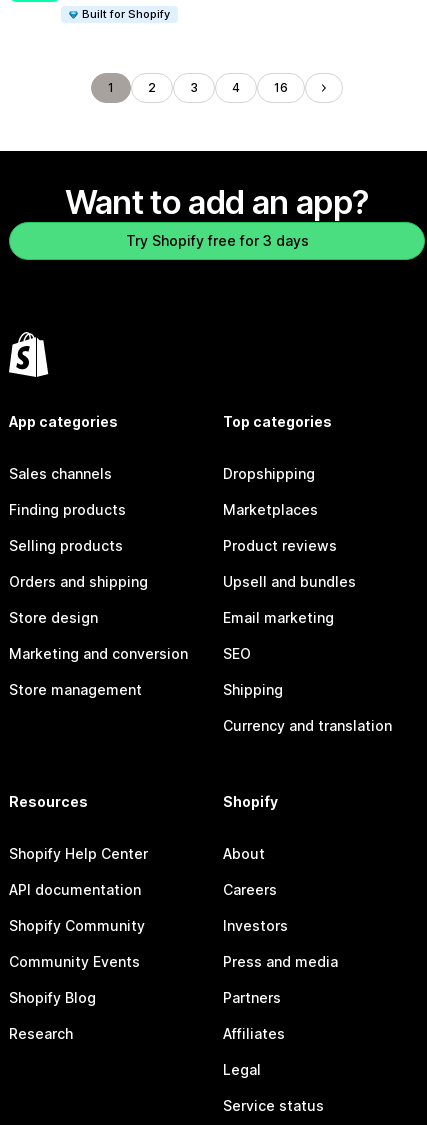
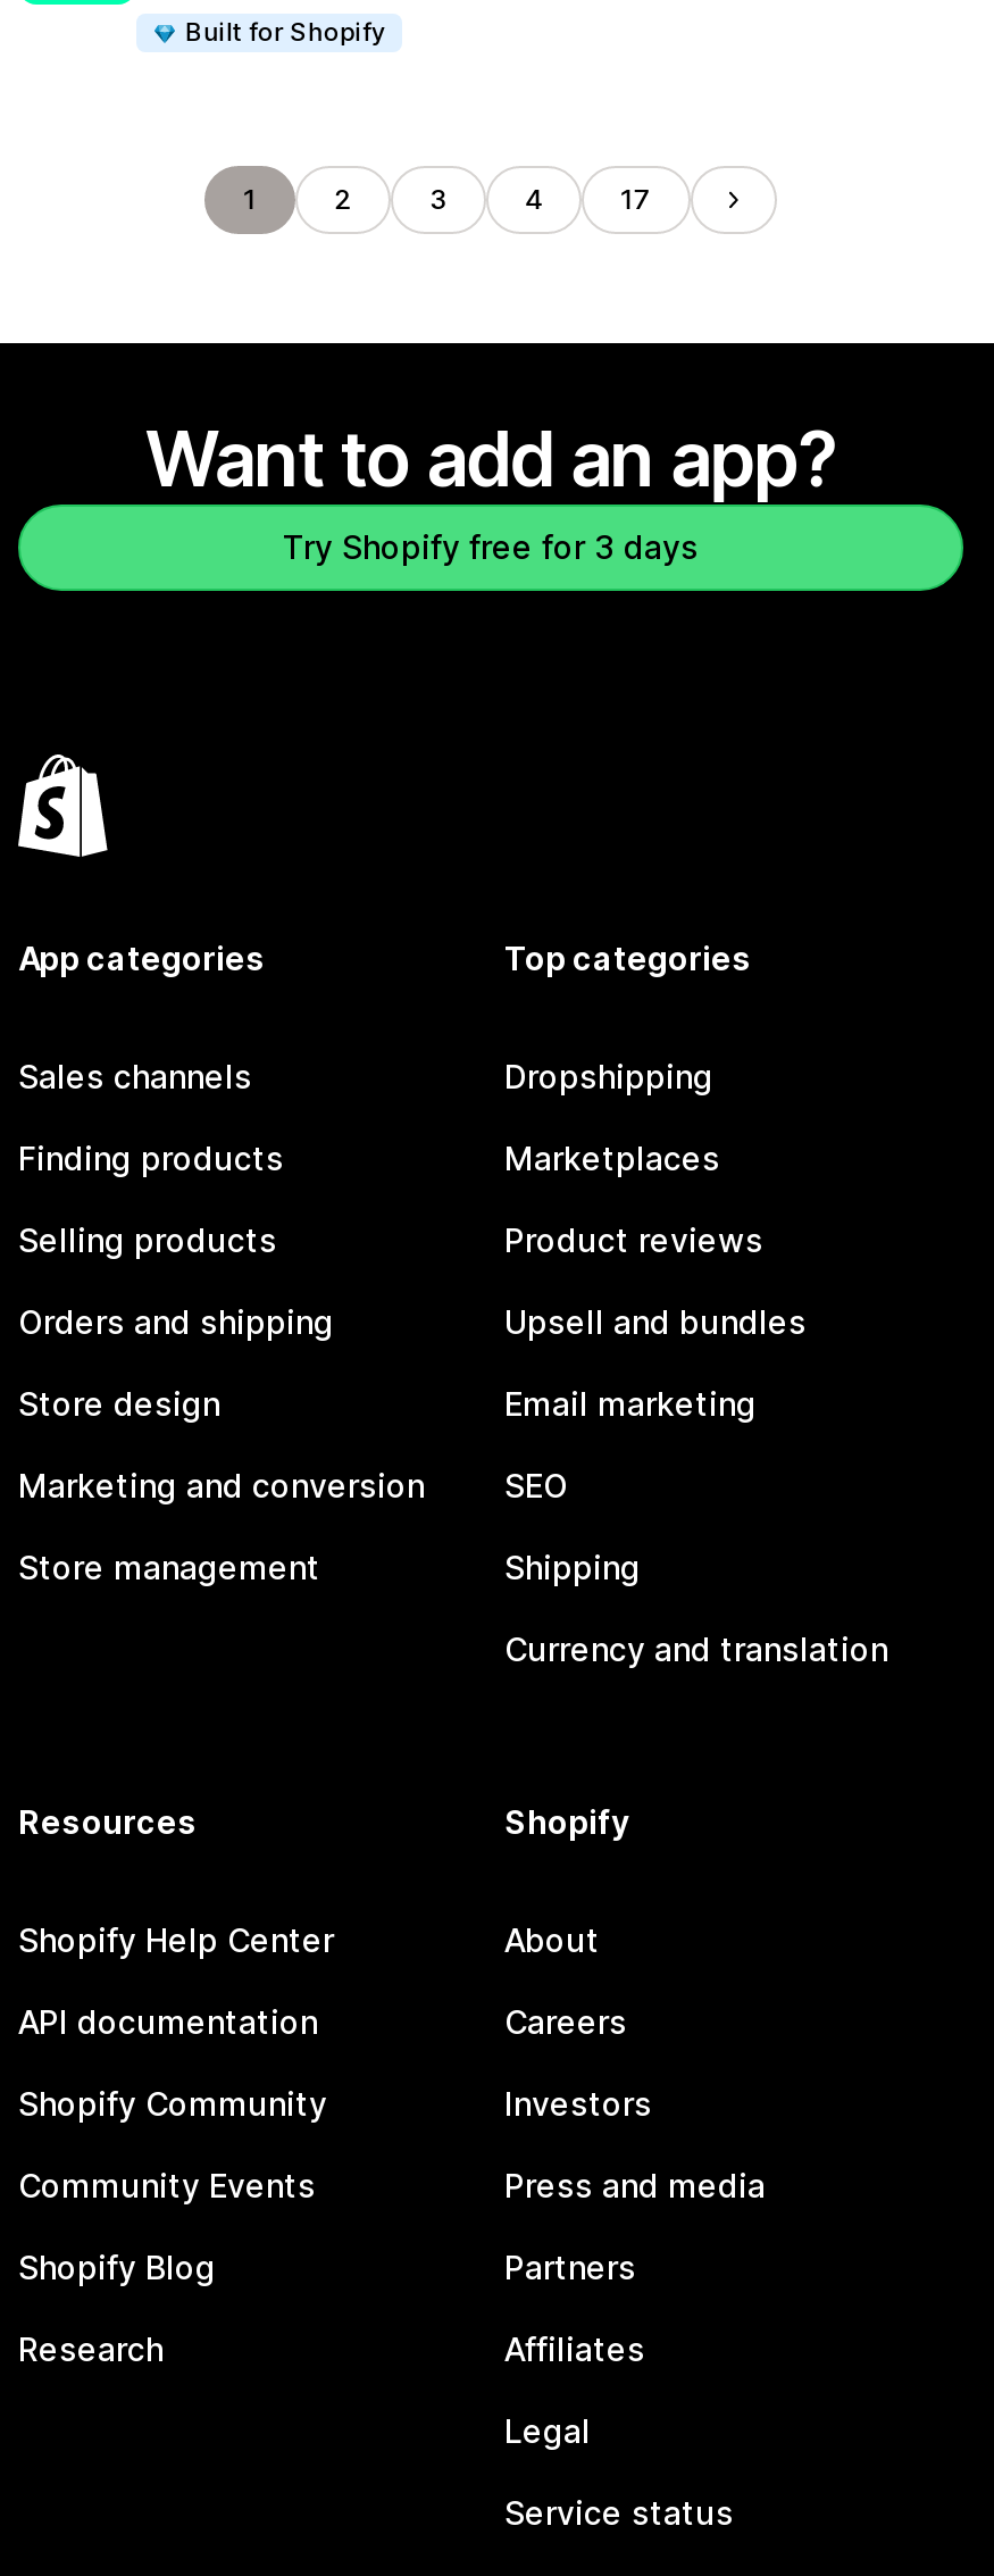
- 16
+ 17
